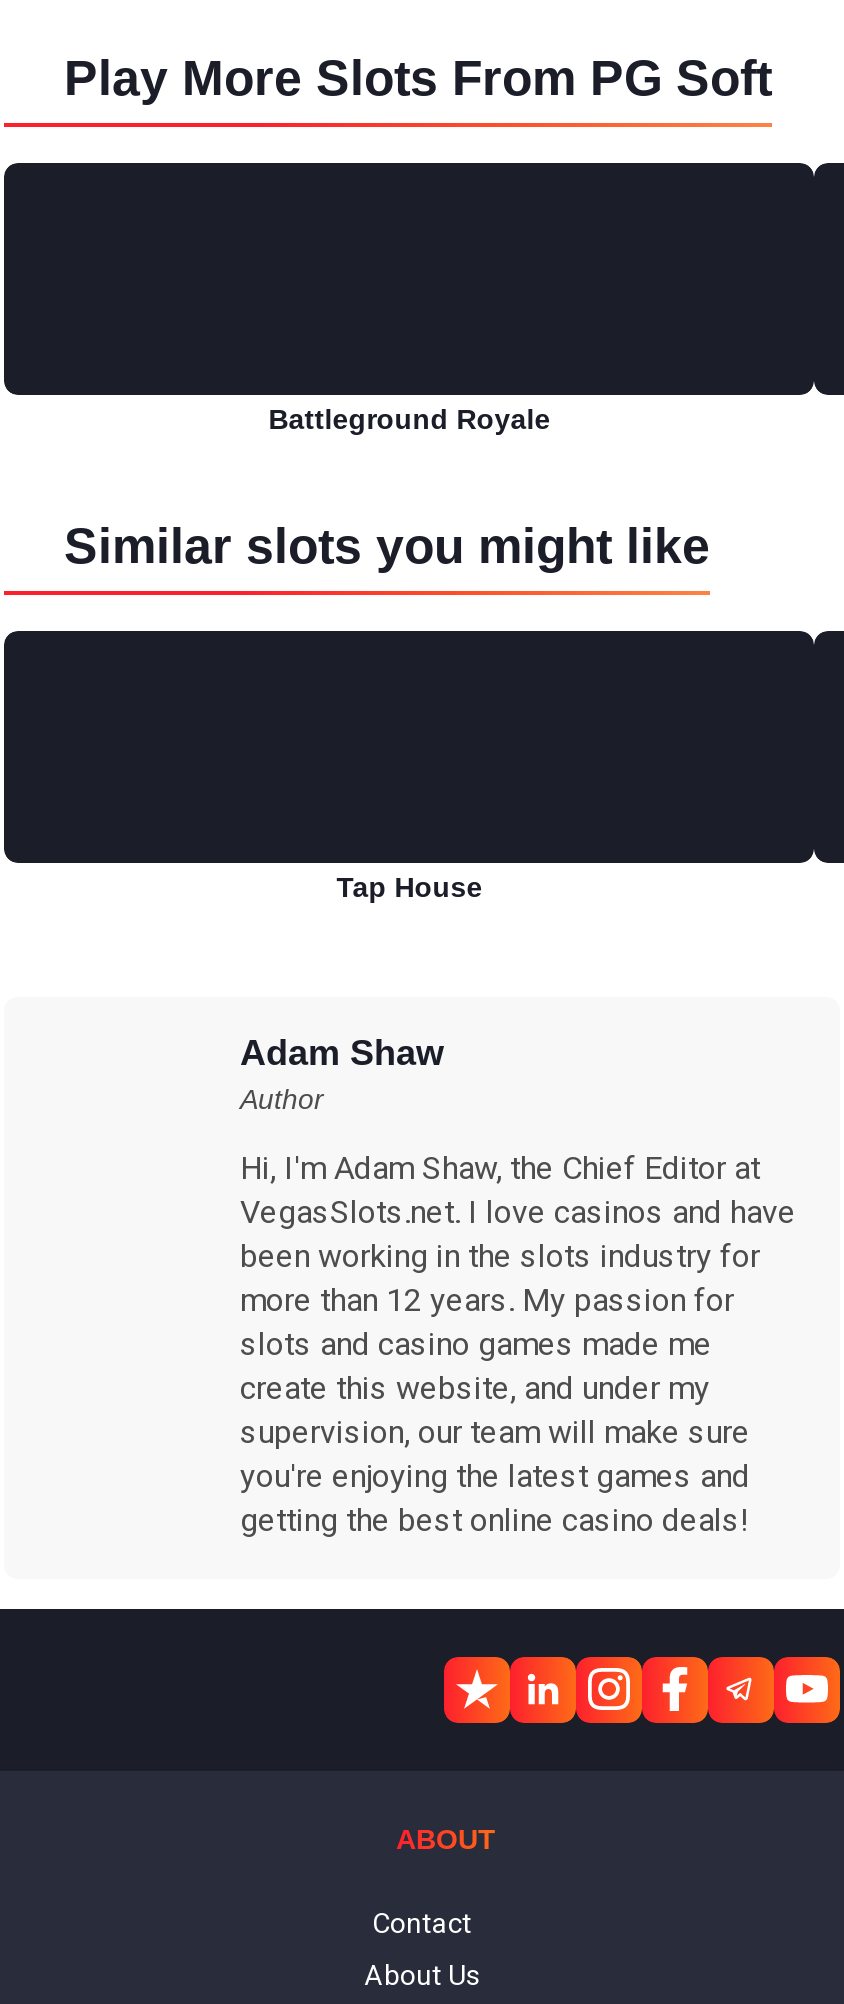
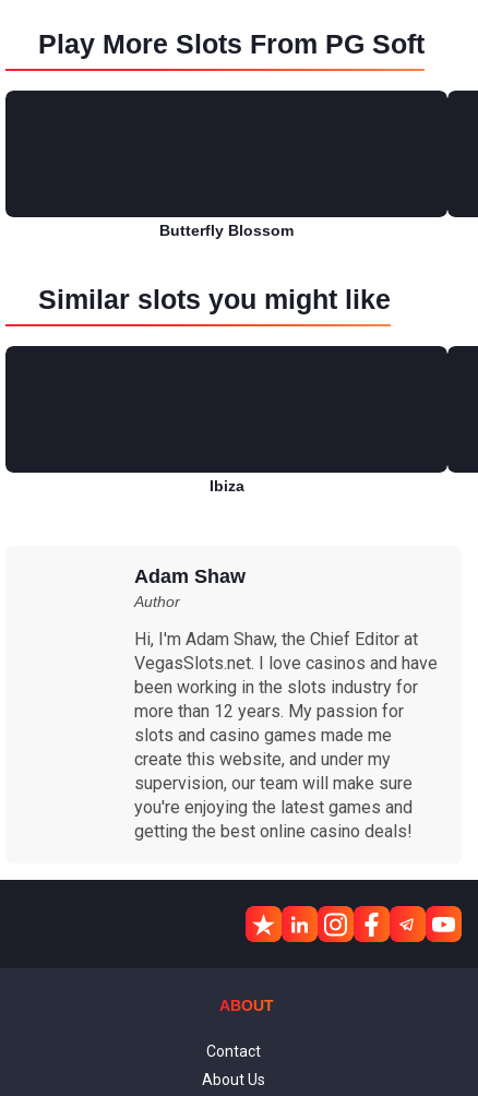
- Battleground Royale
+ Butterfly Blossom

- Tap House
+ Ibiza
